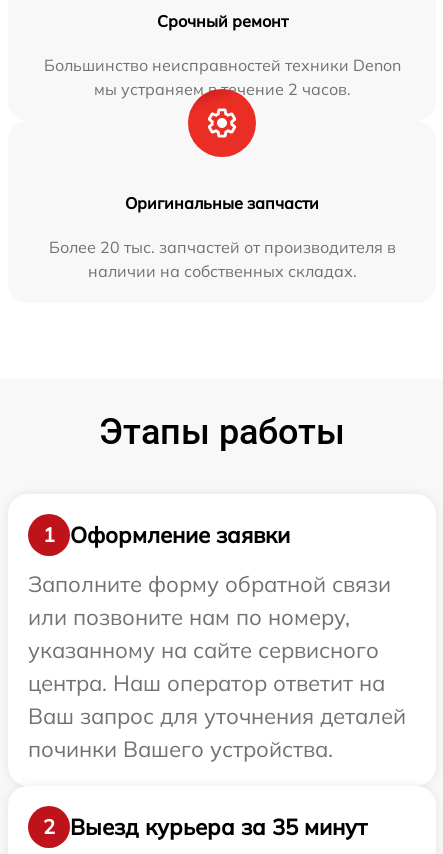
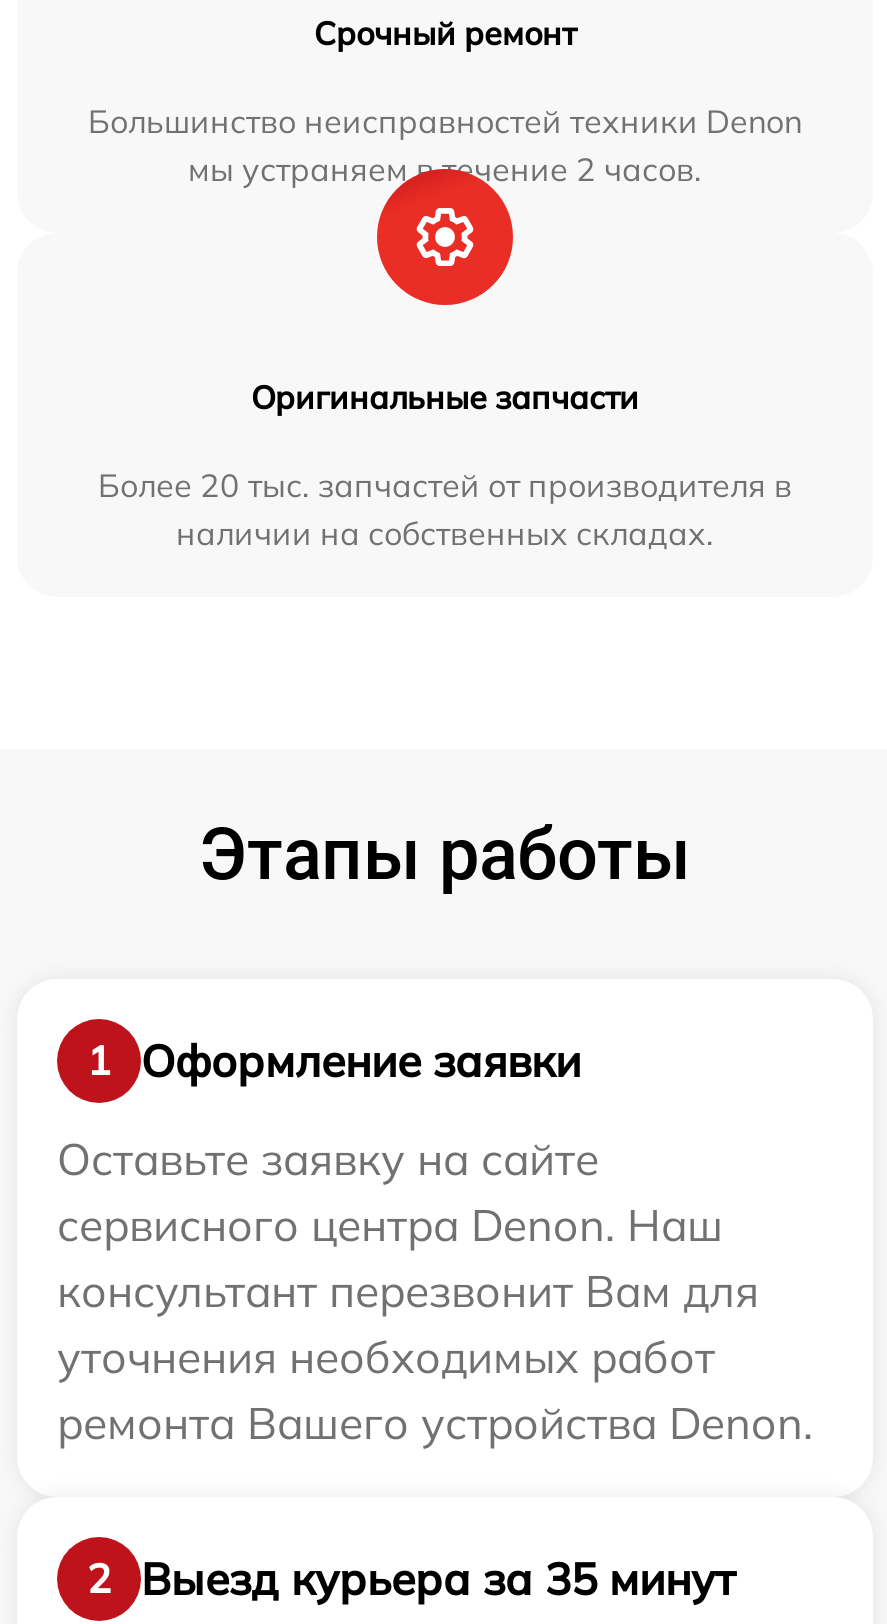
- Заполните форму обратной связи
- или позвоните нам по номеру,
- указанному на сайте сервисного
- центра. Наш оператор ответит на
- Ваш запрос для уточнения деталей
- починки Вашего устройства.
+ Оставьте заявку на сайте
+ сервисного центра Denon. Наш
+ консультант перезвонит Вам для
+ уточнения необходимых работ
+ ремонта Вашего устройства Denon.
